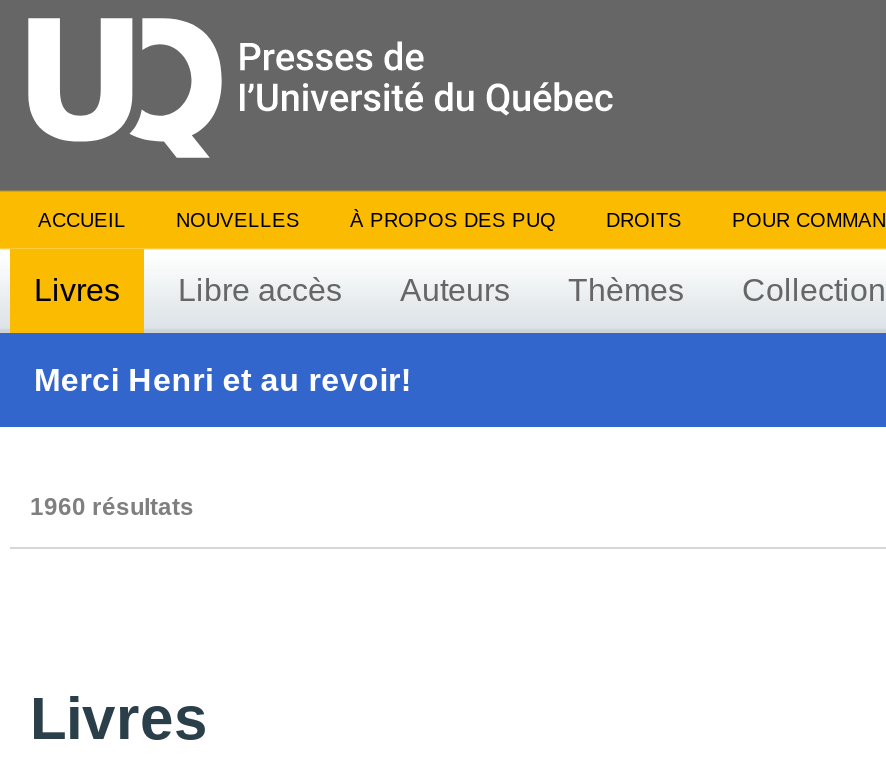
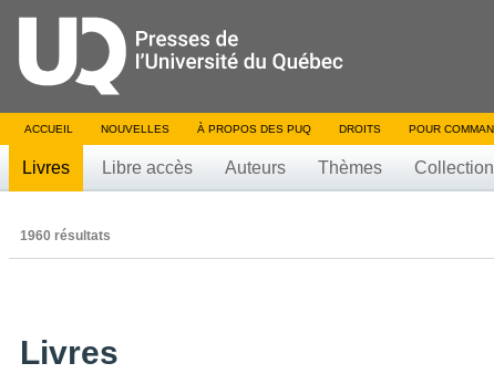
- Merci Henri et au revoir!
